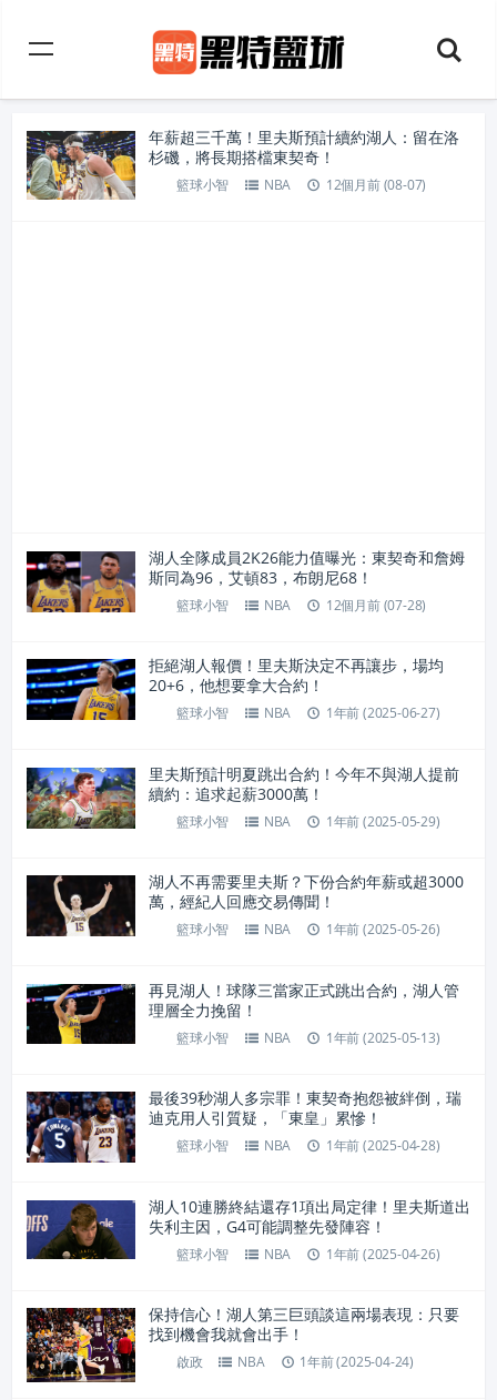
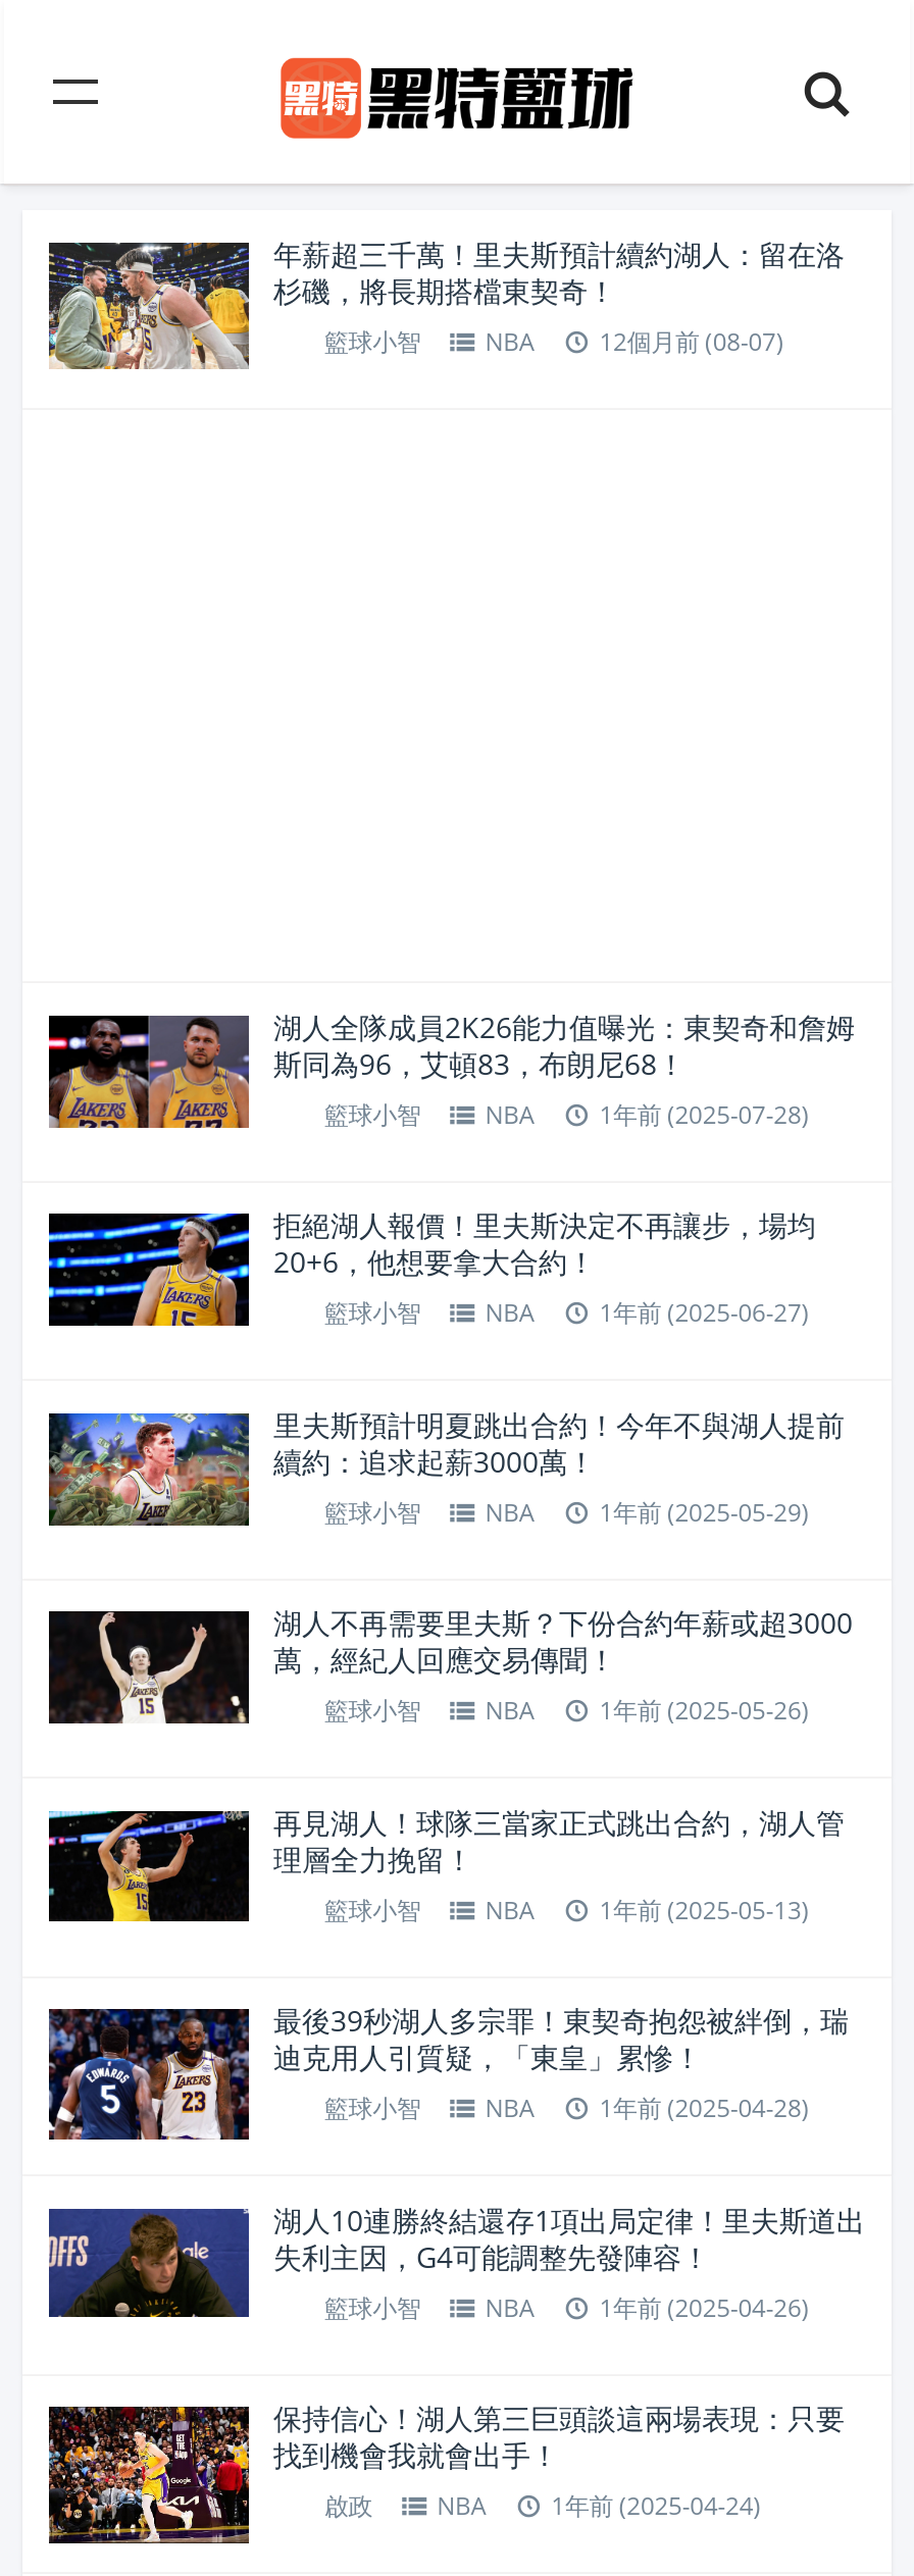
- 籃球小智 NBA 12個月前 (07-28)
+ 籃球小智 NBA 1年前 (2025-07-28)
